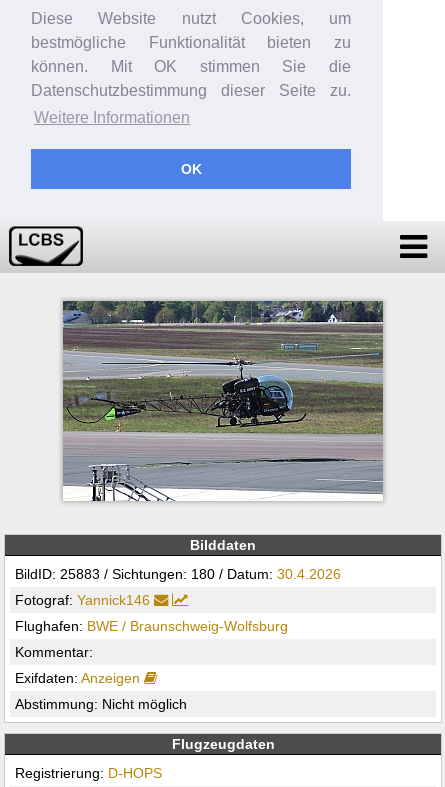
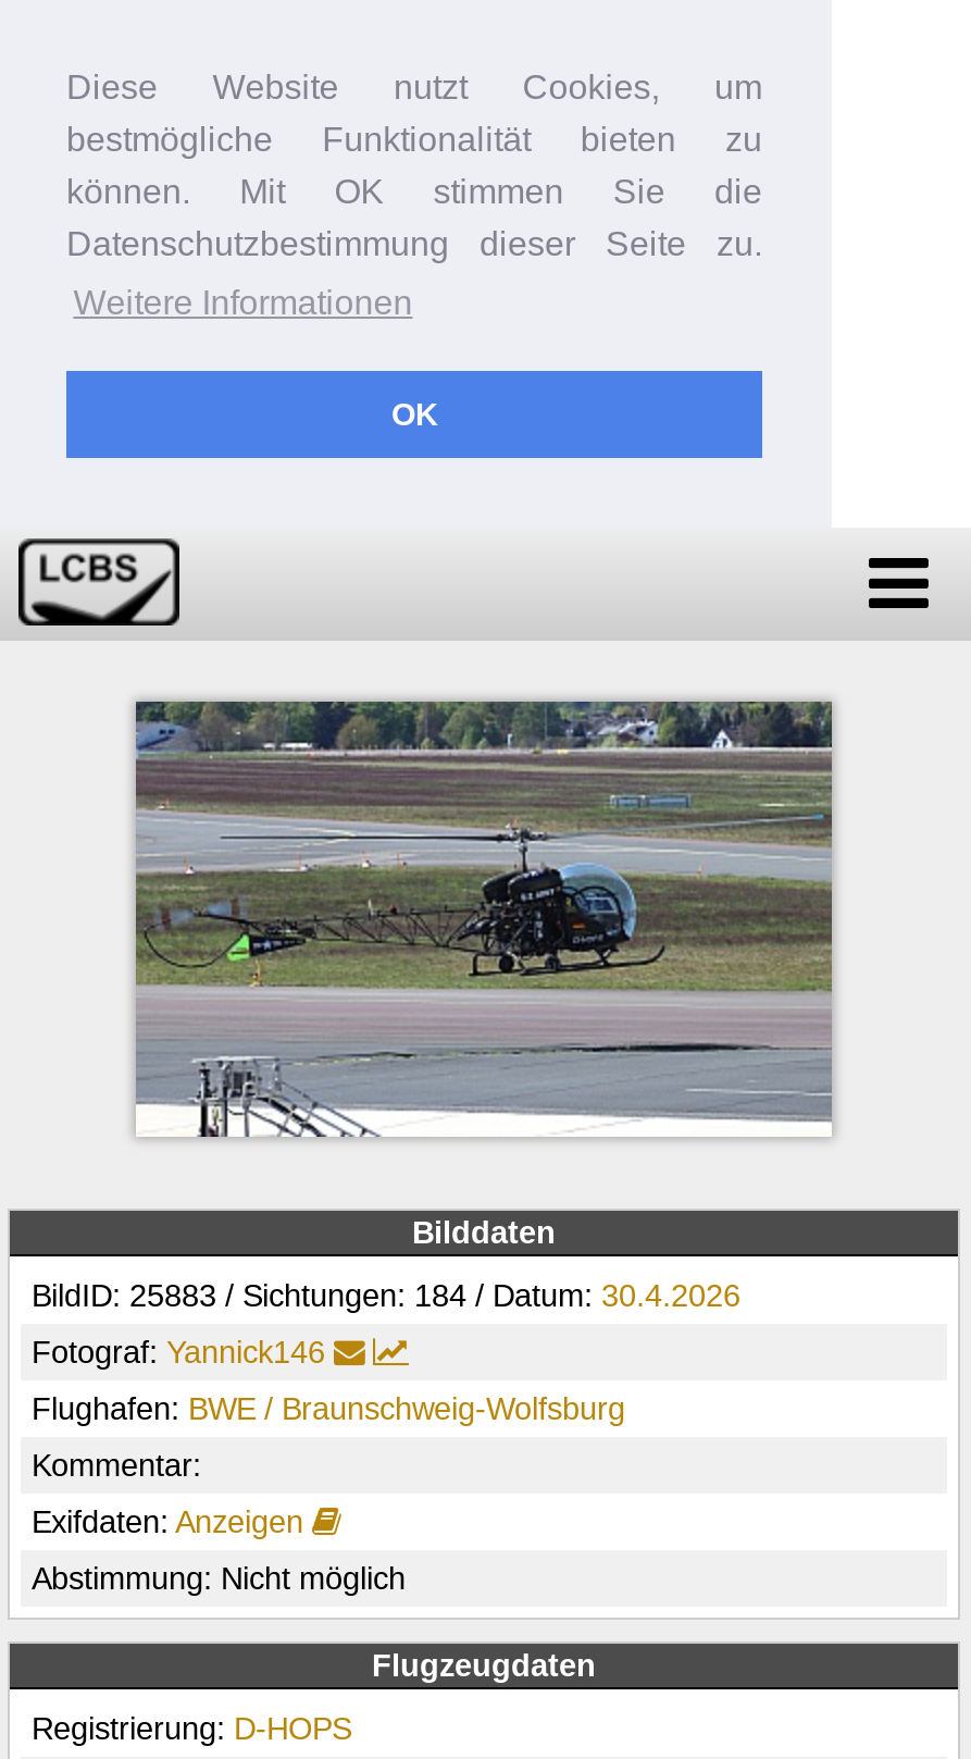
- BildID: 25883 / Sichtungen: 180 / Datum: 30.4.2026
+ BildID: 25883 / Sichtungen: 184 / Datum: 30.4.2026
